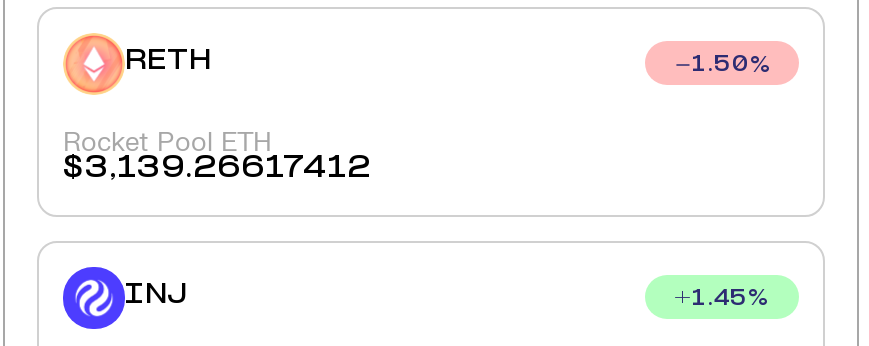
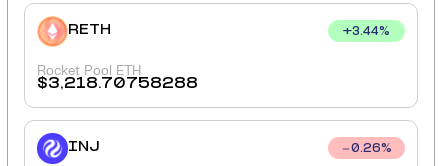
- 1.50%
+ +3.44%

- $3,139.26617412
+ $3,218.70758288

- +1.45%
+ 0.26%
